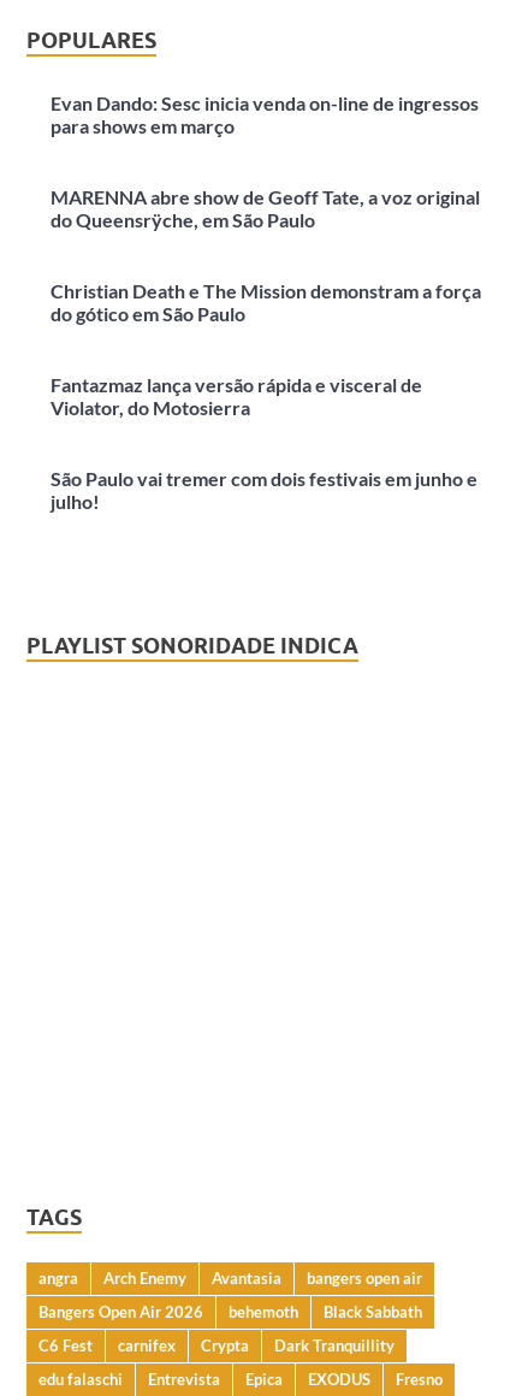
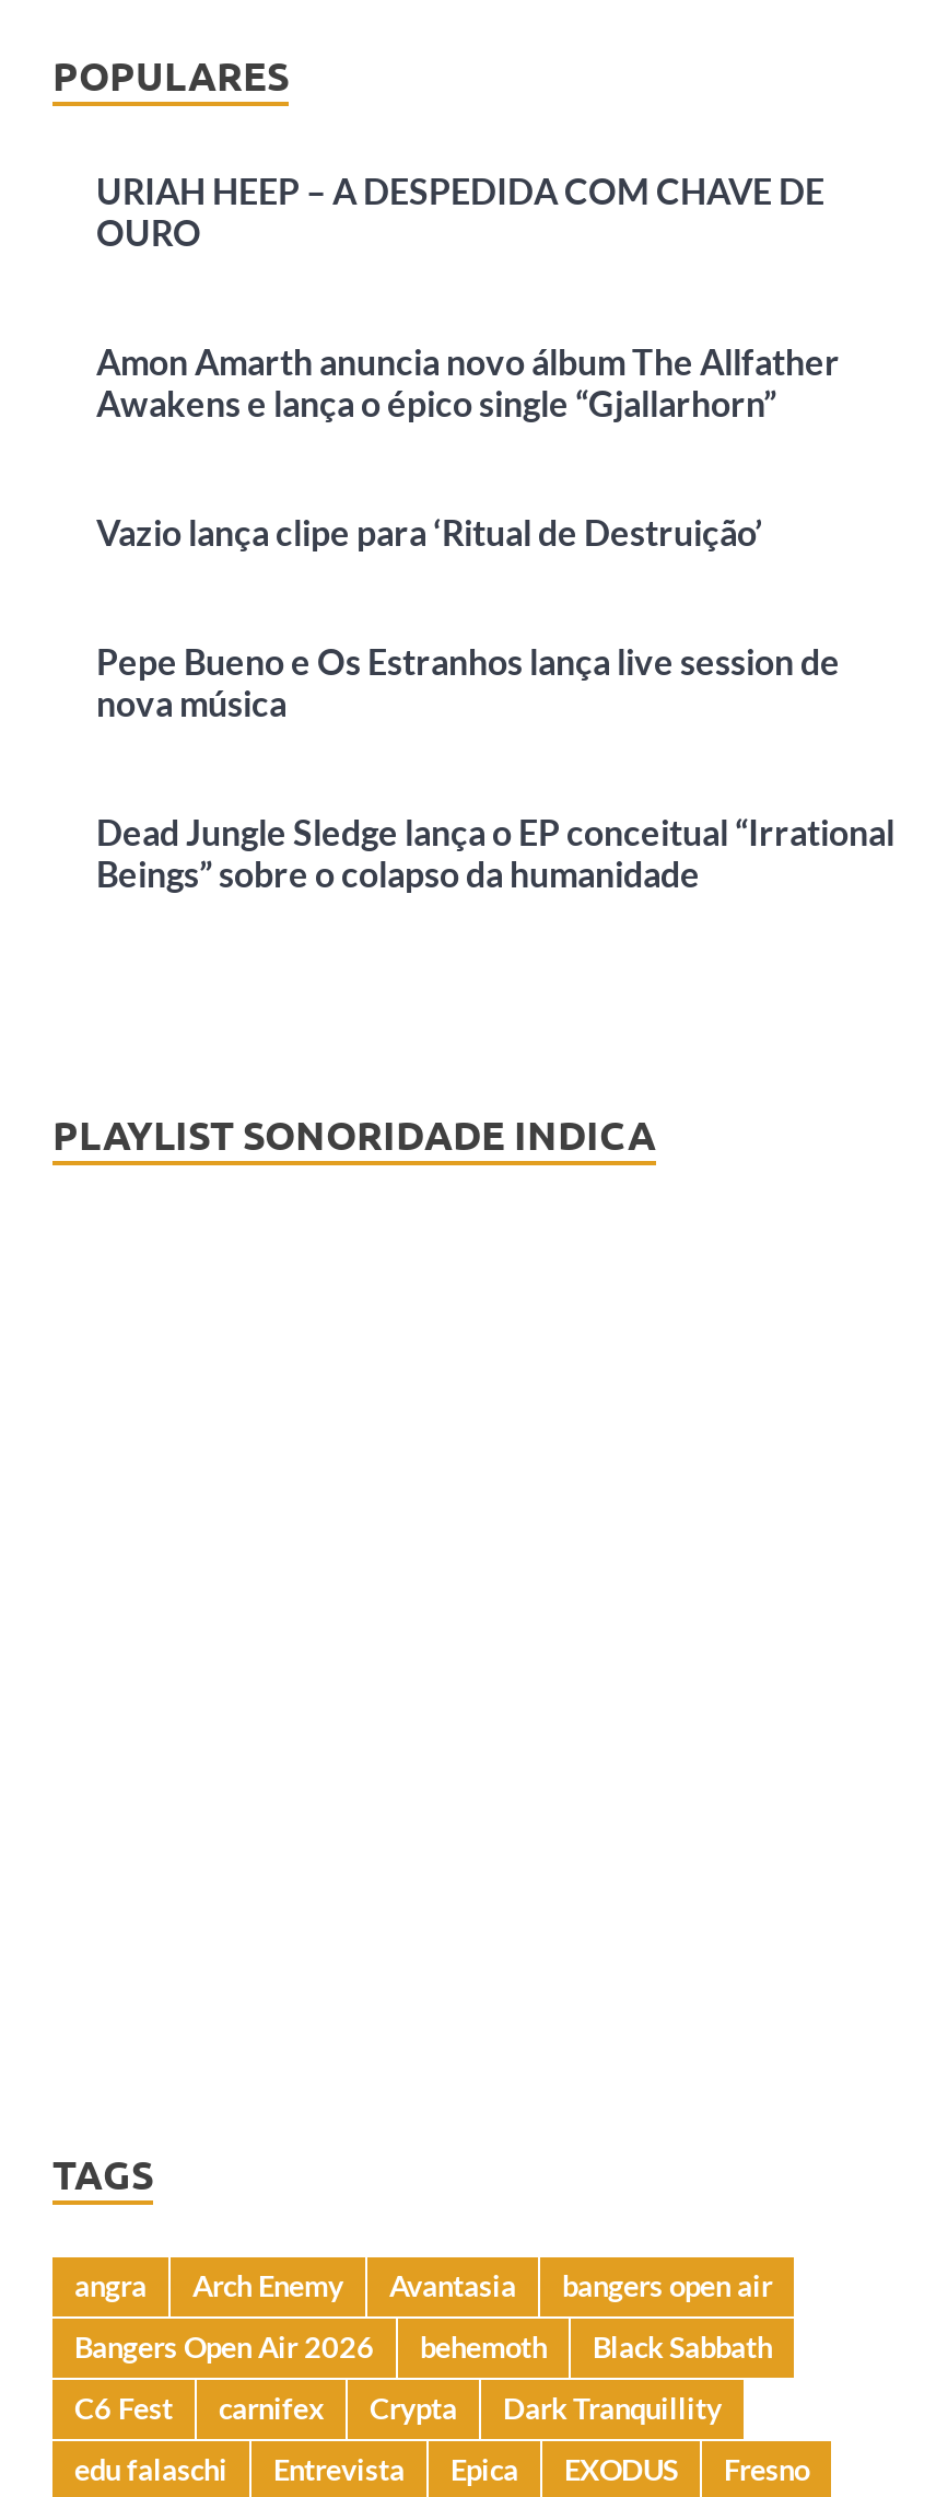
- Evan Dando: Sesc inicia venda on-line de ingressos
- para shows em março
+ URIAH HEEP – A DESPEDIDA COM CHAVE DE
+ OURO

- MARENNA abre show de Geoff Tate, a voz original
- do Queensrÿche, em São Paulo
+ Amon Amarth anuncia novo álbum The Allfather
+ Awakens e lança o épico single “Gjallarhorn”

- Christian Death e The Mission demonstram a força
- do gótico em São Paulo
+ Vazio lança clipe para ‘Ritual de Destruição’

- Fantazmaz lança versão rápida e visceral de
- Violator, do Motosierra
+ Pepe Bueno e Os Estranhos lança live session de
+ nova música

- São Paulo vai tremer com dois festivais em junho e
- julho!
+ Dead Jungle Sledge lança o EP conceitual “Irrational
+ Beings” sobre o colapso da humanidade
